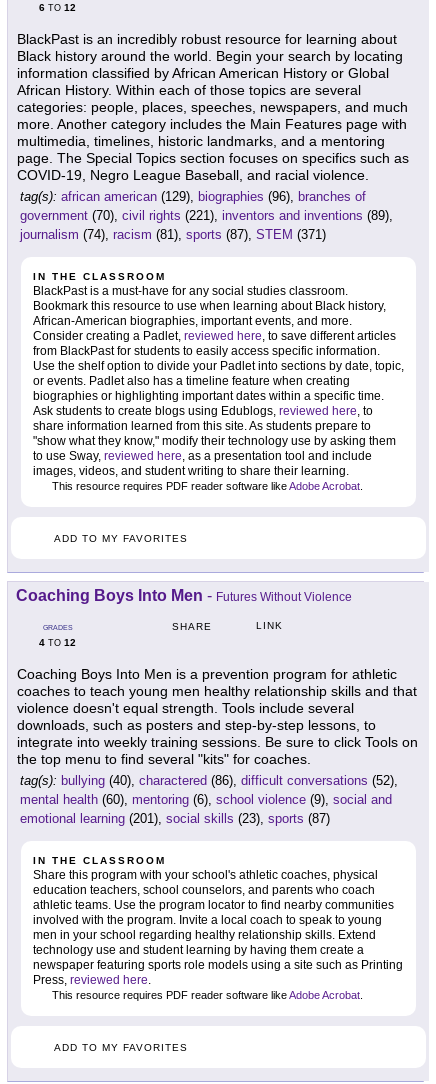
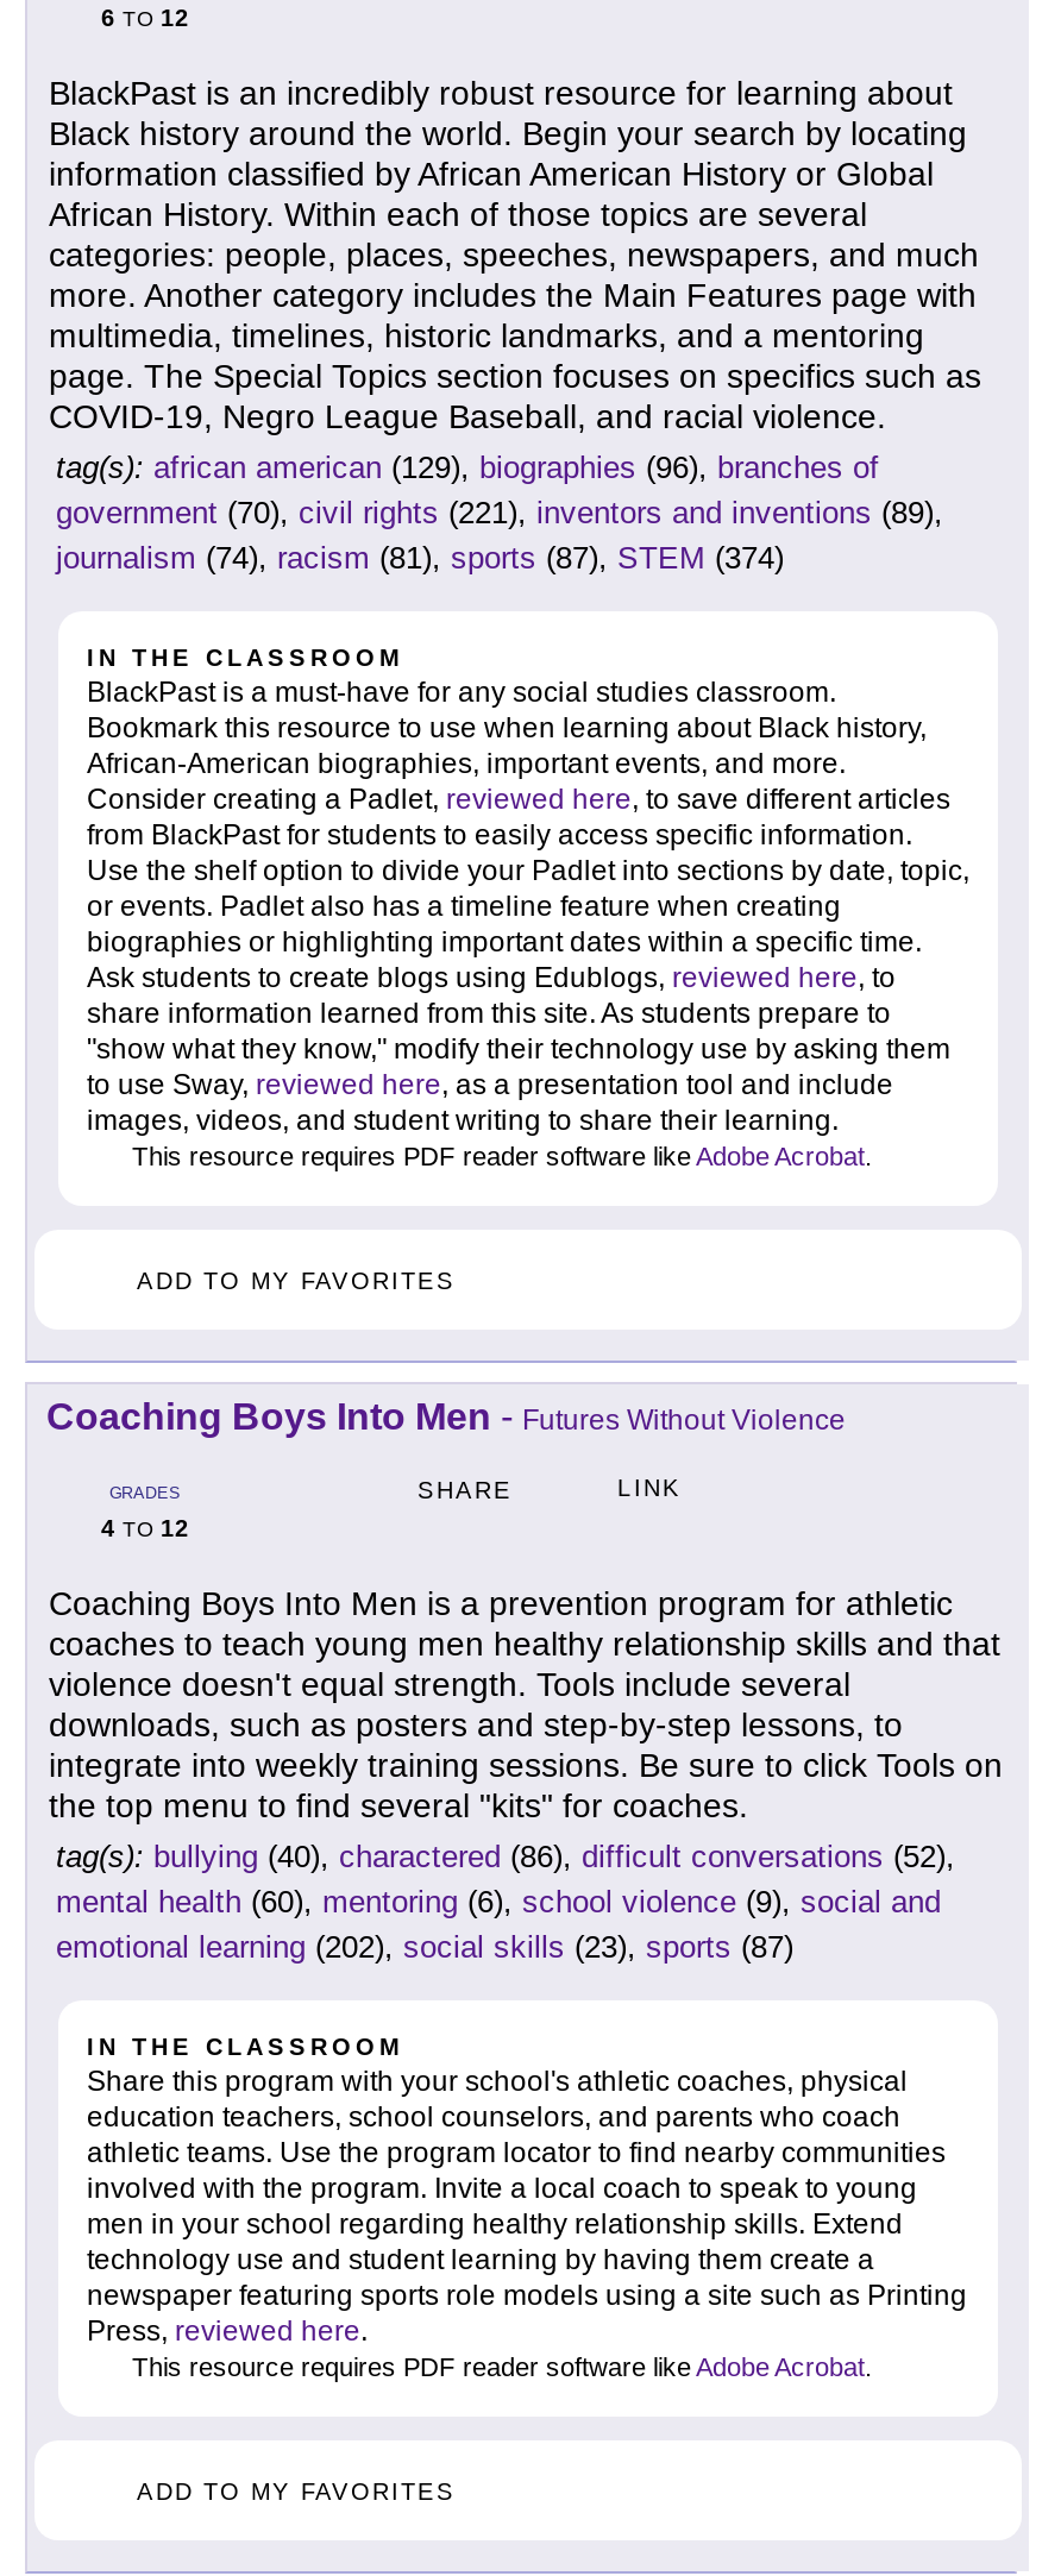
- journalism (74), racism (81), sports (87), STEM (371)
+ journalism (74), racism (81), sports (87), STEM (374)

- emotional learning (201), social skills (23), sports (87)
+ emotional learning (202), social skills (23), sports (87)
